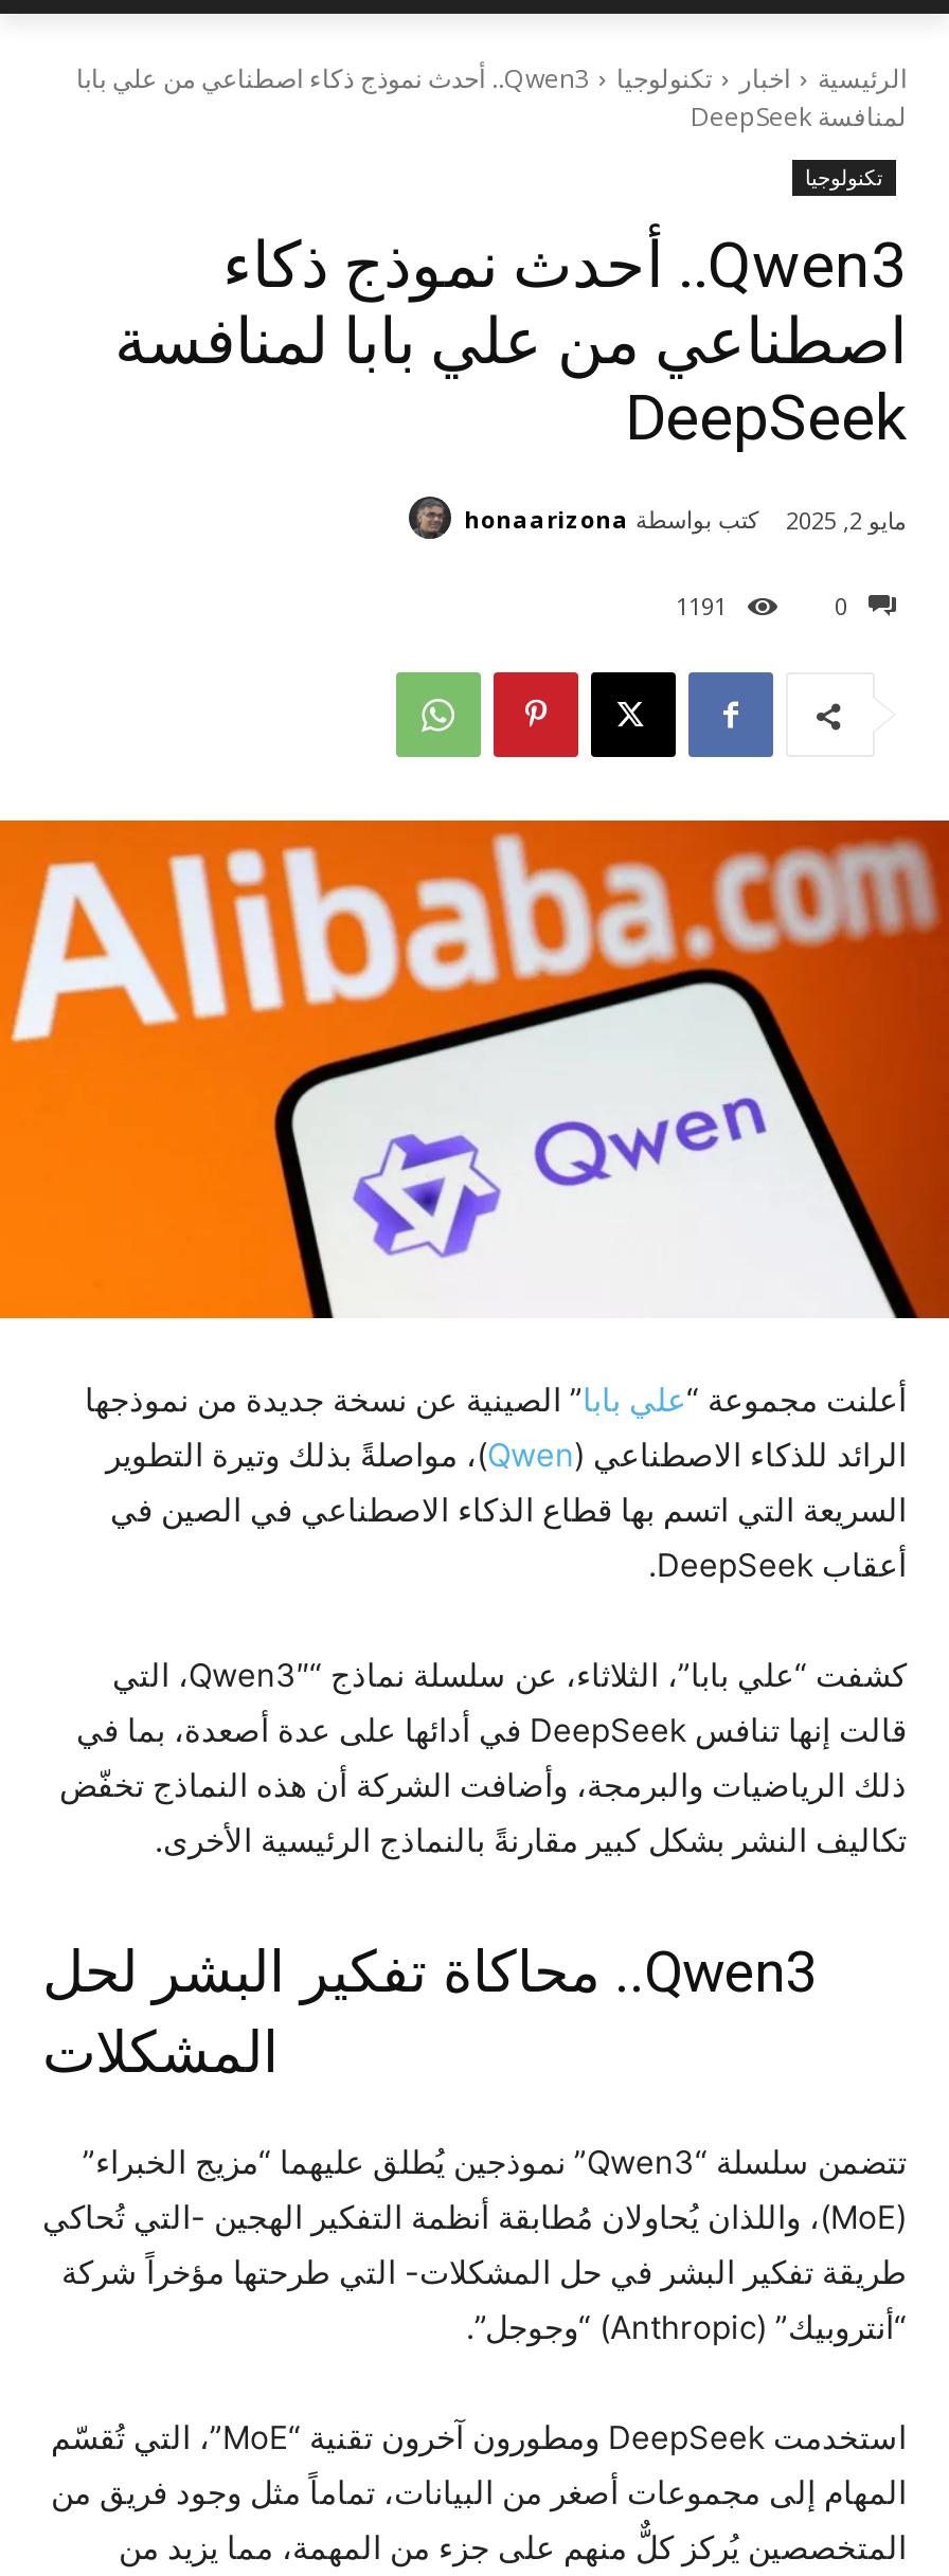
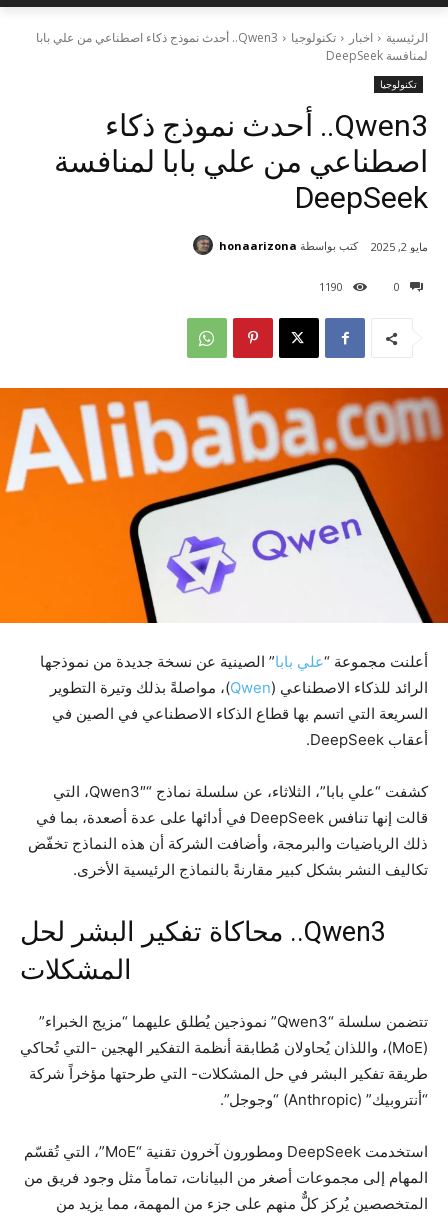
- 1 191
+ 1 190
